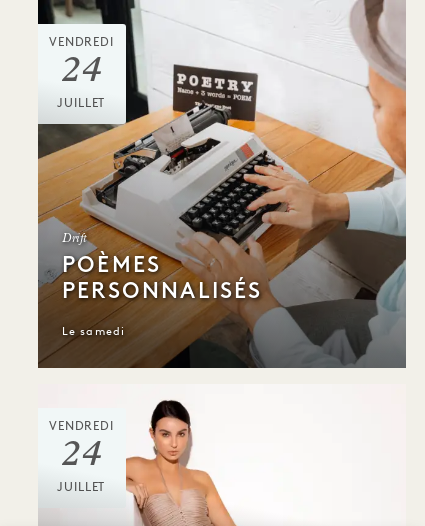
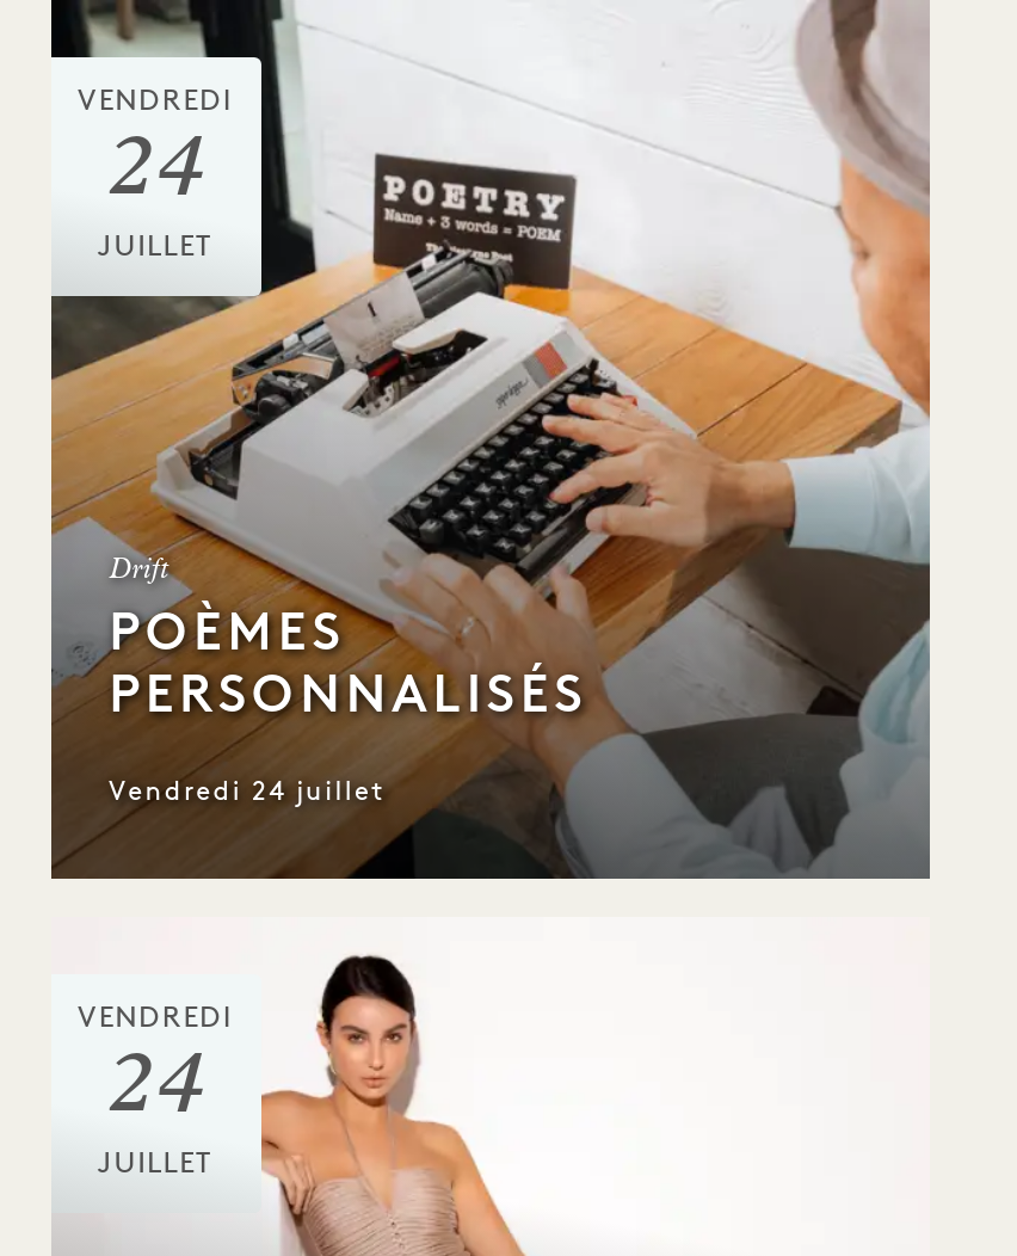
- Le samedi
+ Vendredi 24 juillet
